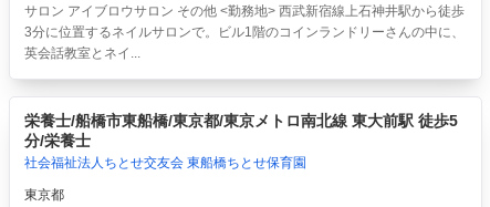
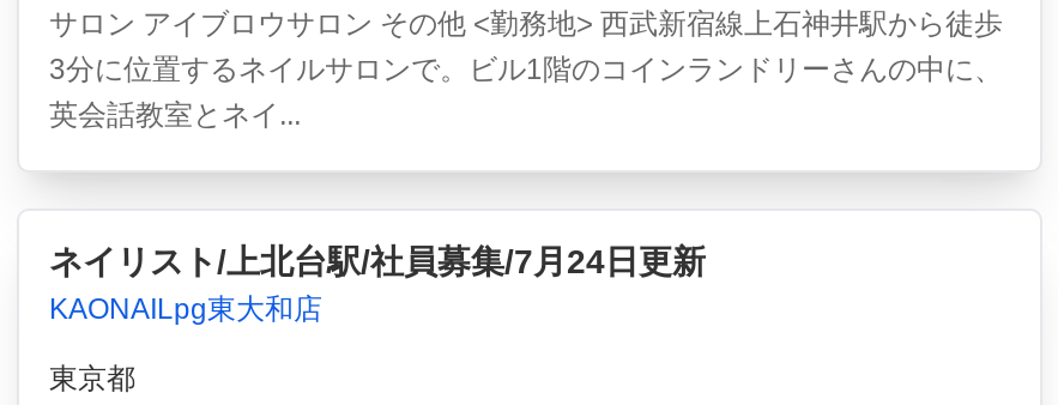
- 栄養士/船橋市東船橋/東京都/東京メトロ南北線 東大前駅 徒歩5
- 分/栄養士
- 社会福祉法人ちとせ交友会 東船橋ちとせ保育園
+ ネイリスト/上北台駅/社員募集/7月24日更新
+ KAONAILpg東大和店
